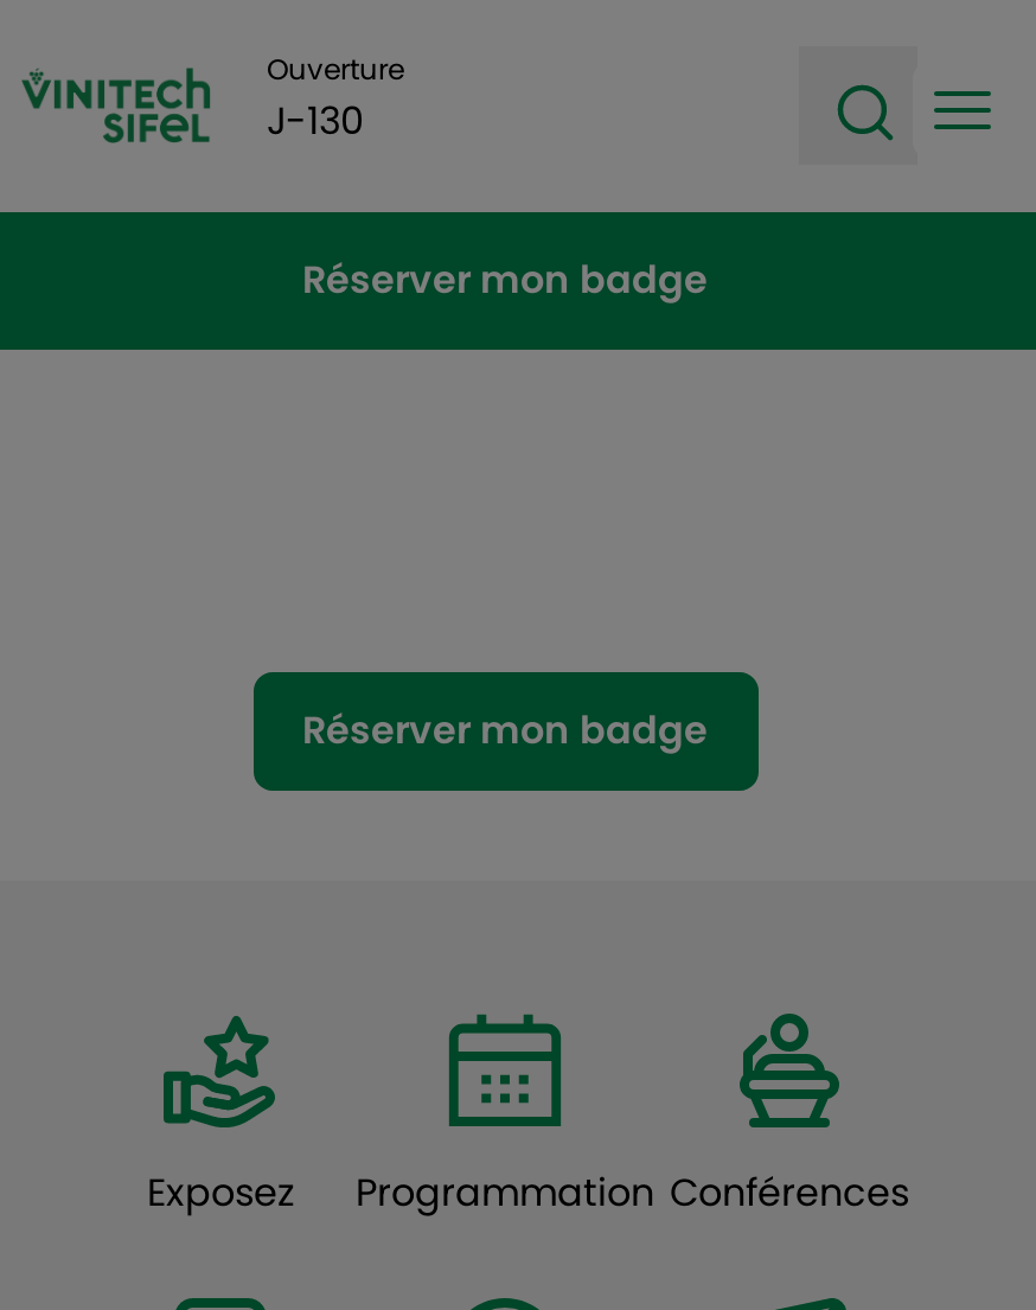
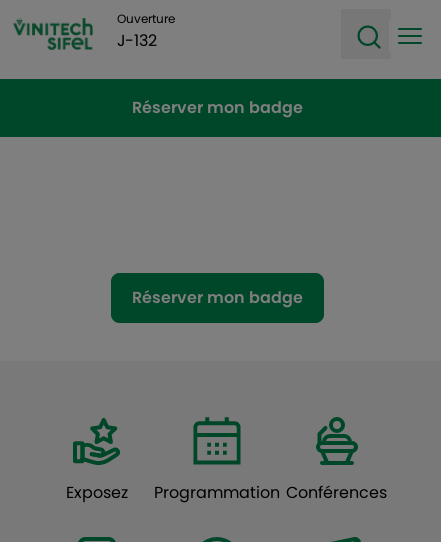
- J-130
+ J-132
